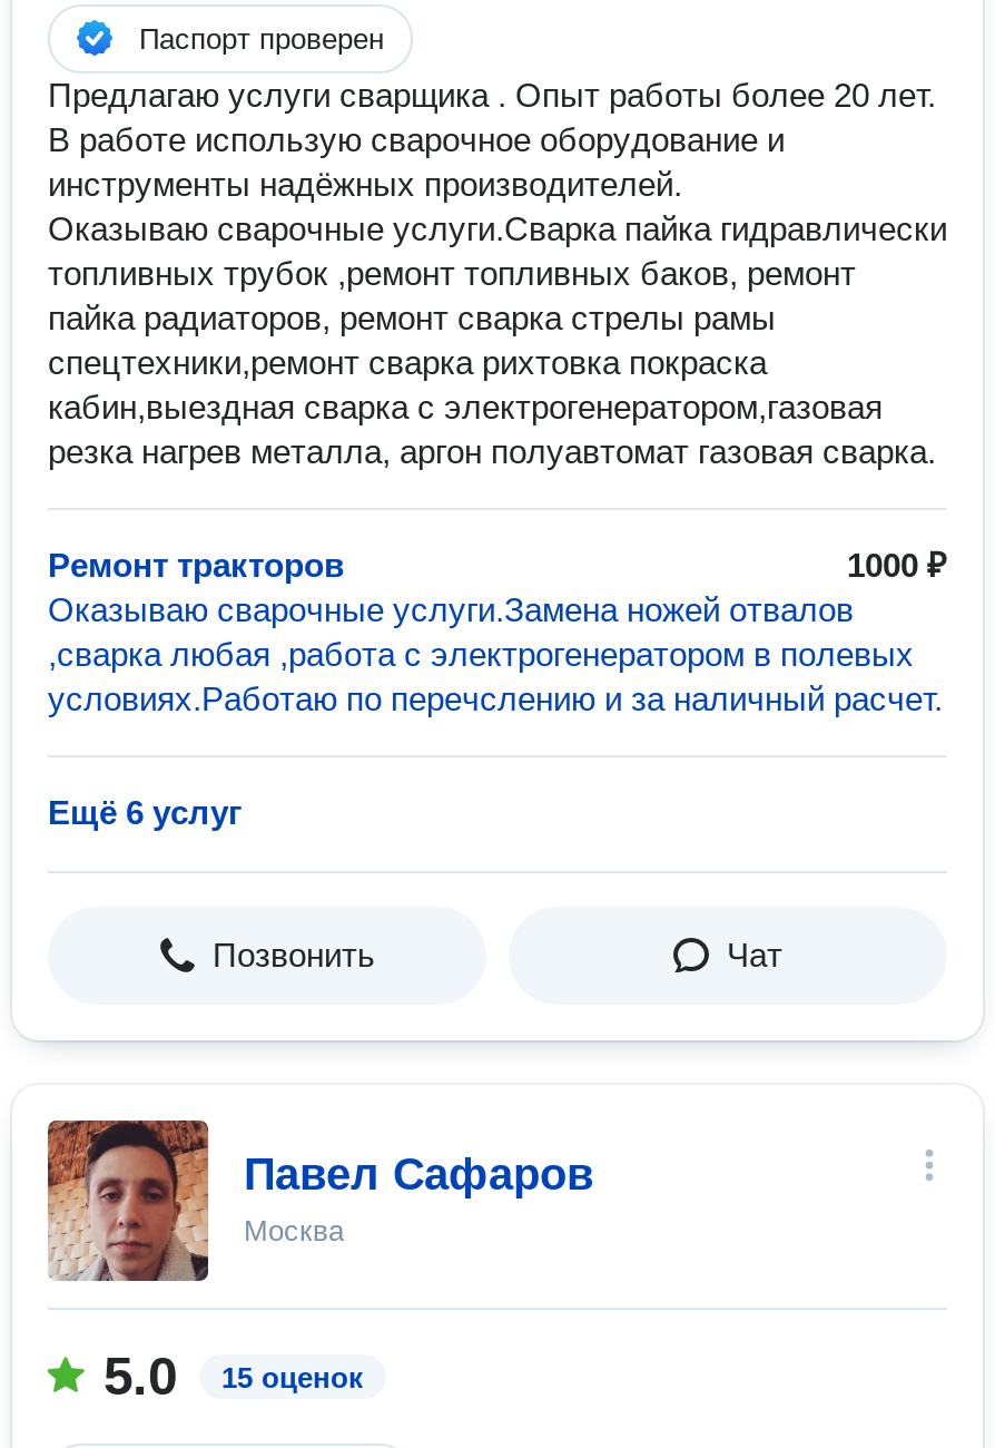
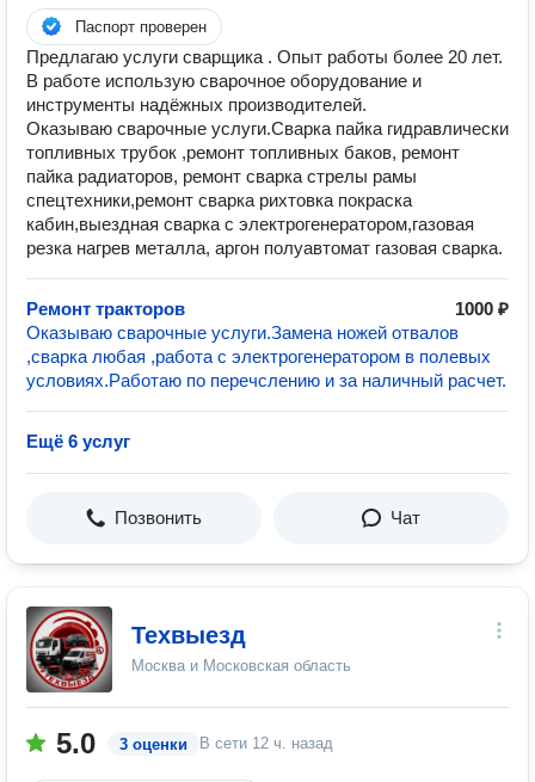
- [image]
- Павел Сафаров
- Москва
+ [image]
+ Техвыезд
+ Москва и Московская область

- 15 оценок
+ 3 оценки
+ В сети 12 ч. назад
